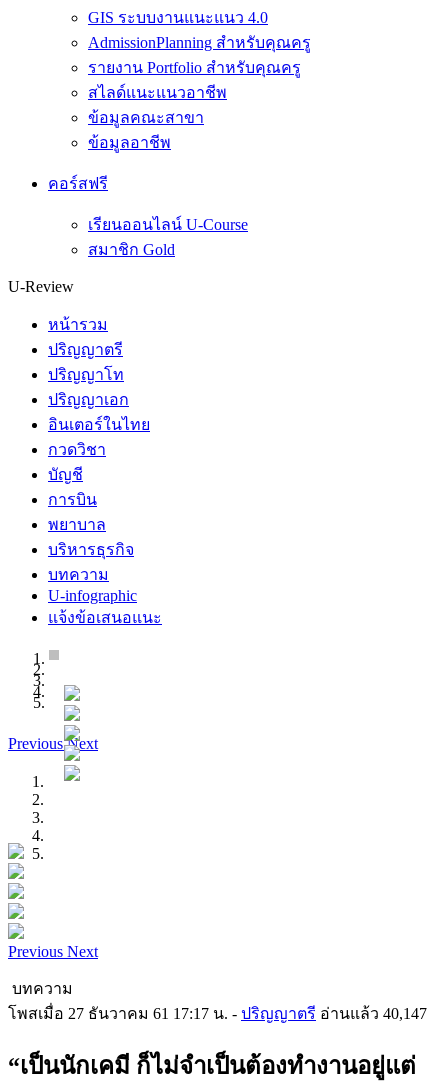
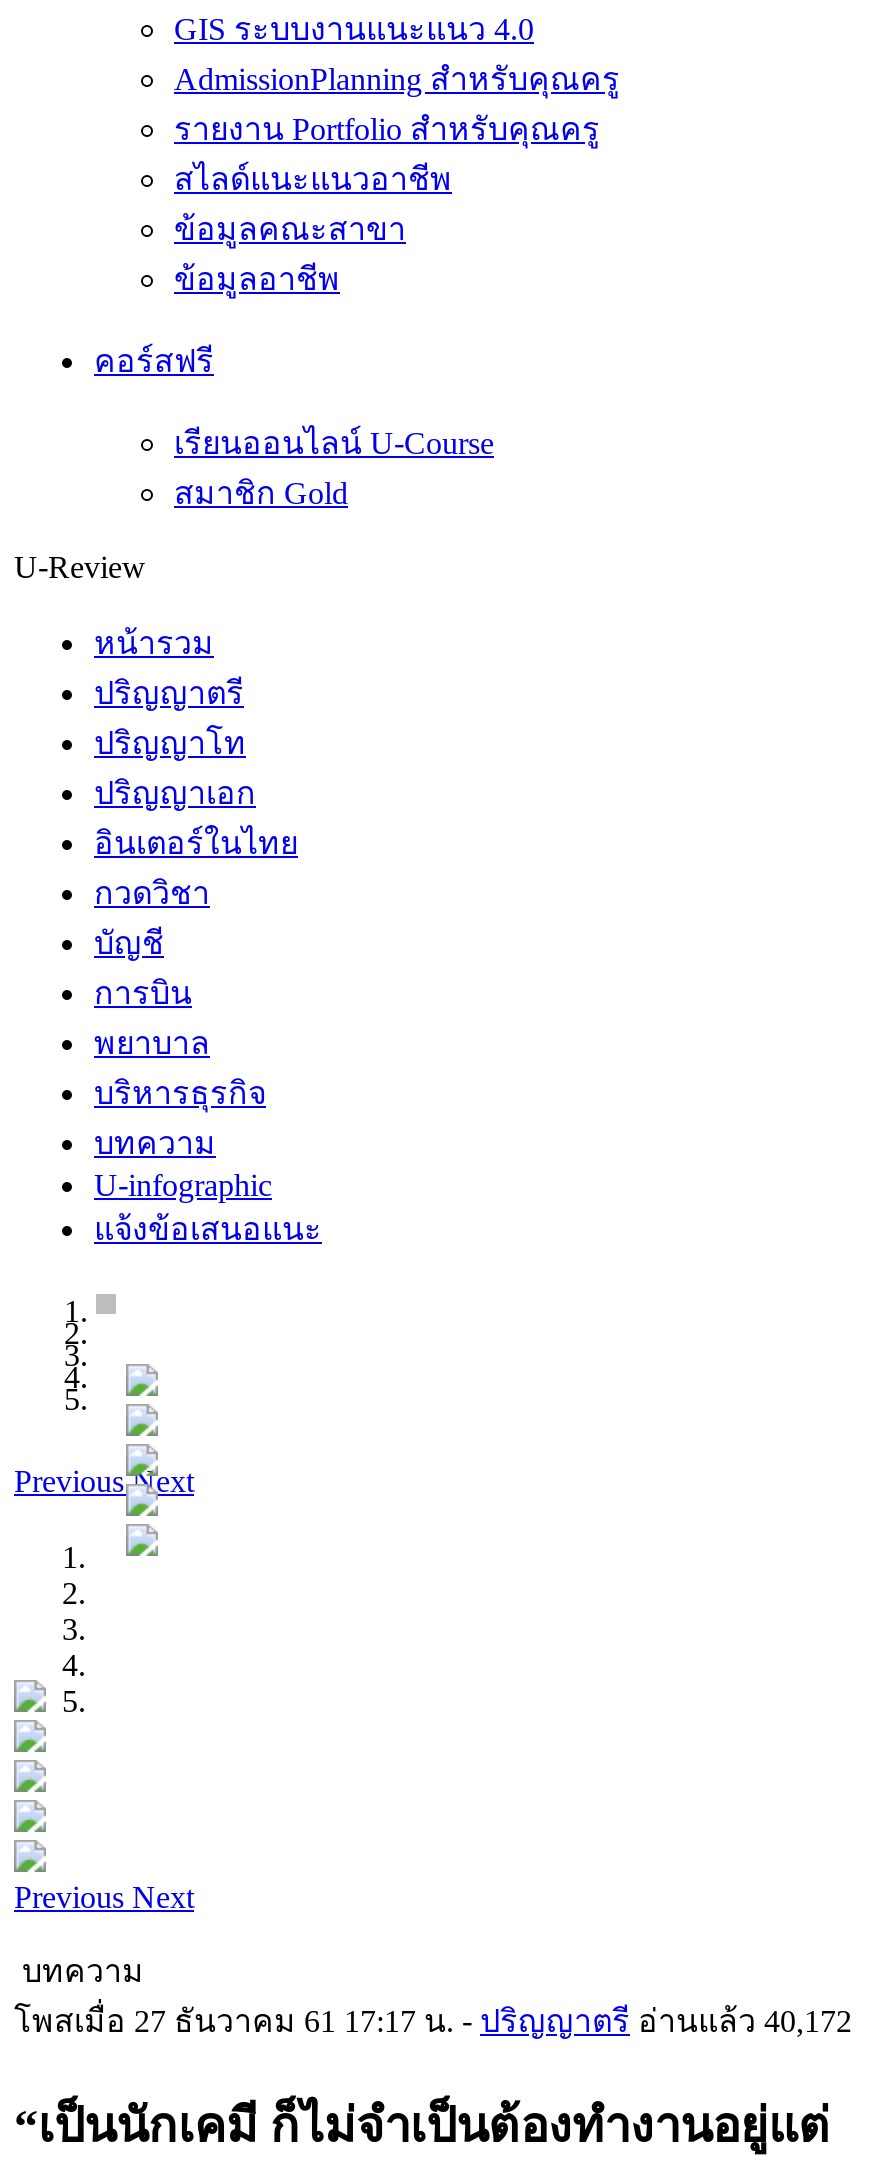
- โพสเมื่อ27 ธันวาคม 61 17:17 น. -ปริญญาตรี อ่านแล้ว 40,147
+ โพสเมื่อ27 ธันวาคม 61 17:17 น. -ปริญญาตรี อ่านแล้ว 40,172
